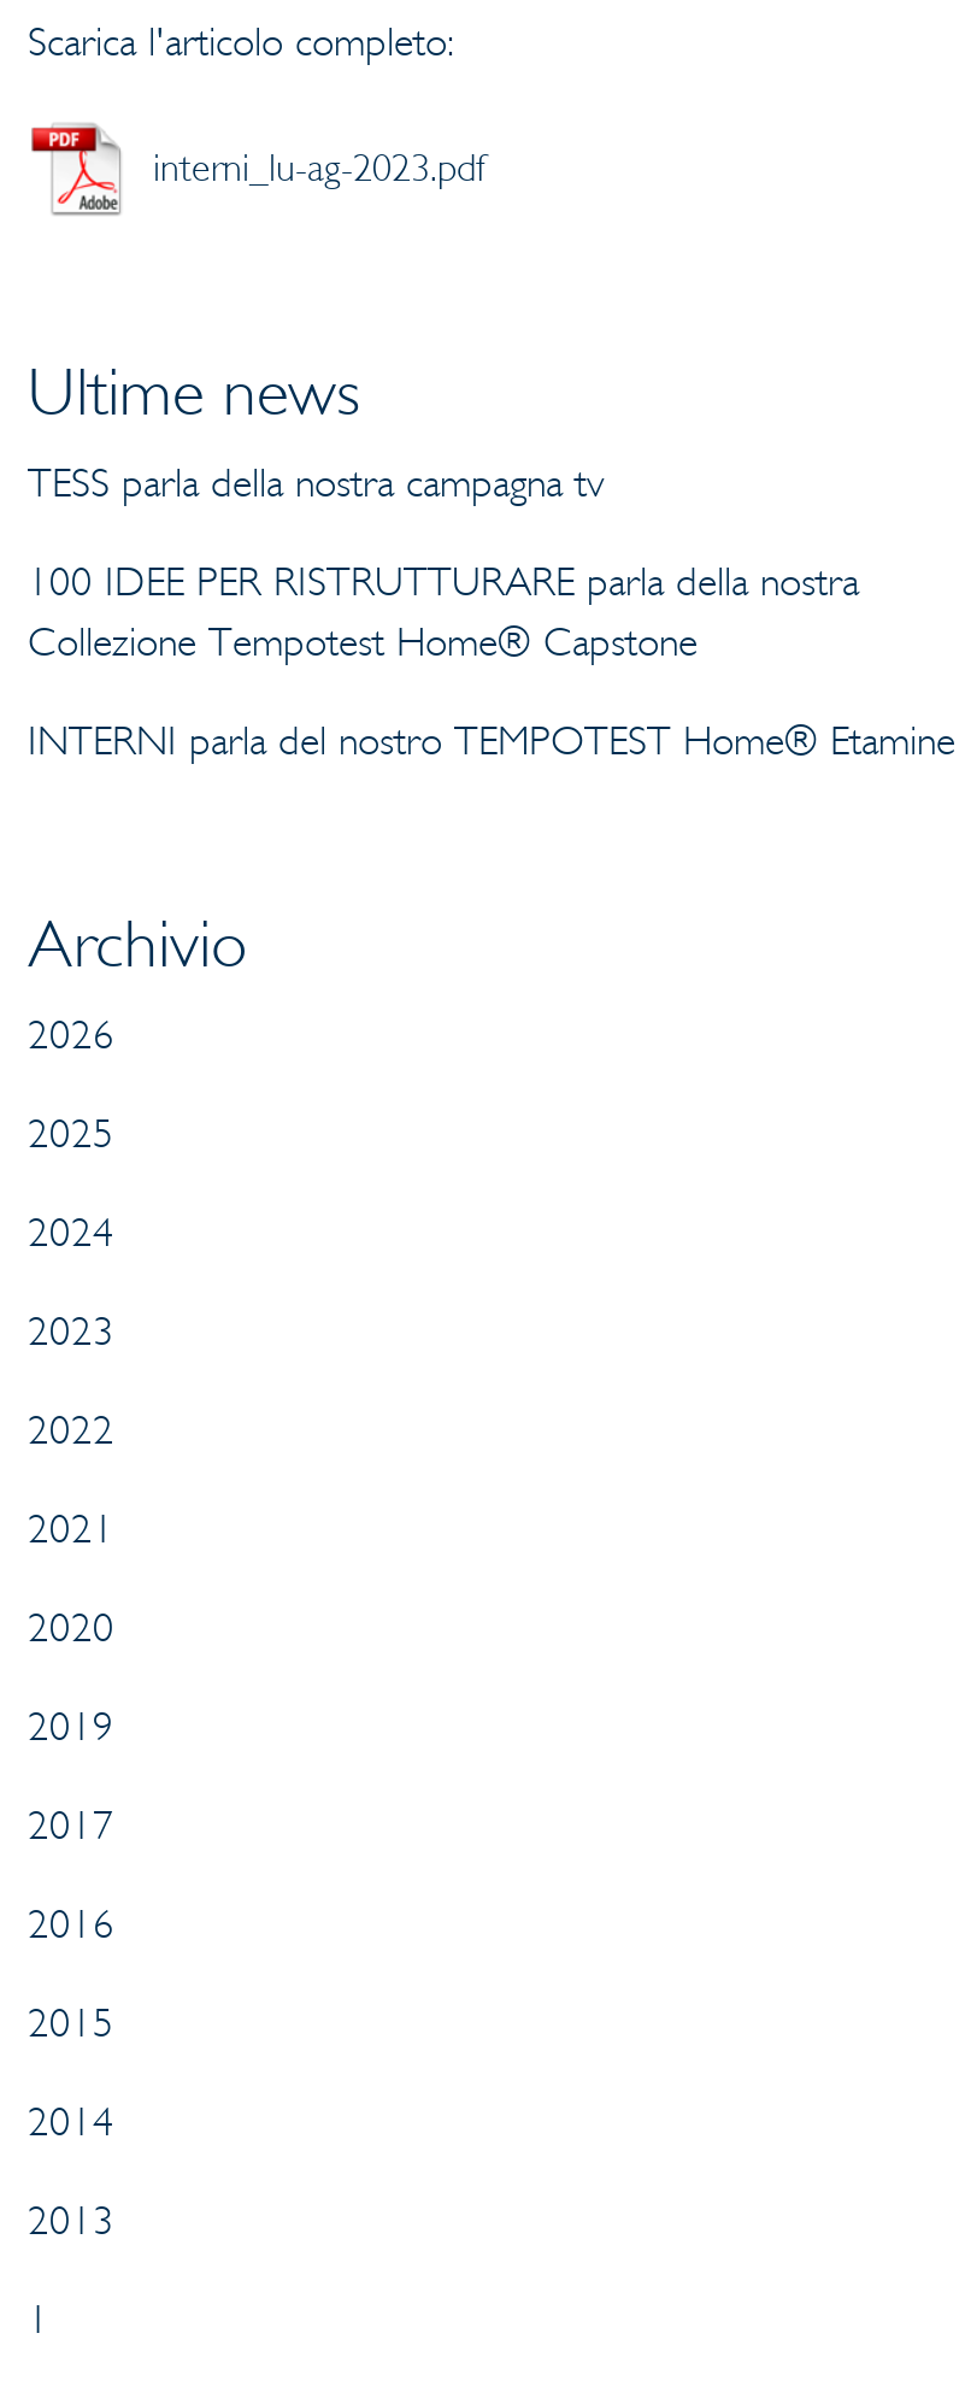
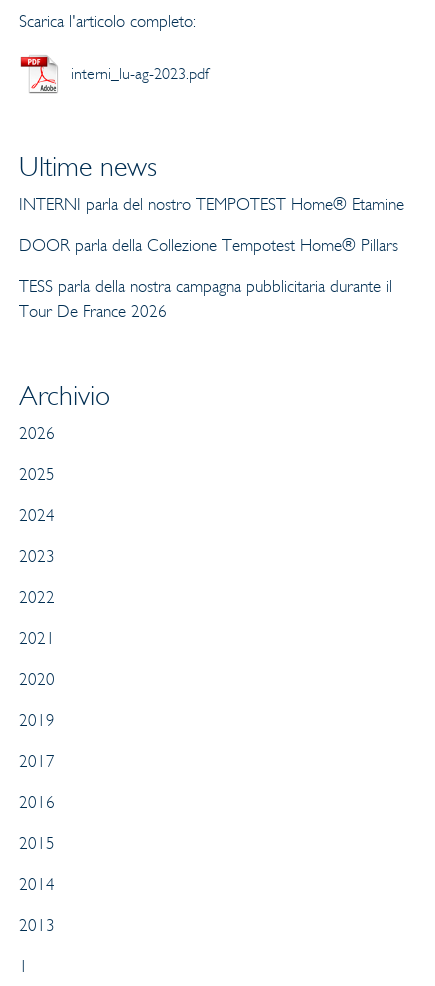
- TESS parla della nostra campagna tv
- 100 IDEE PER RISTRUTTURARE parla della nostra
- Collezione Tempotest Home® Capstone

moved up: INTERNI parla del nostro TEMPOTEST Home® Etamine

+ DOOR parla della Collezione Tempotest Home® Pillars
+ TESS parla della nostra campagna pubblicitaria durante il
+ Tour De France 2026
